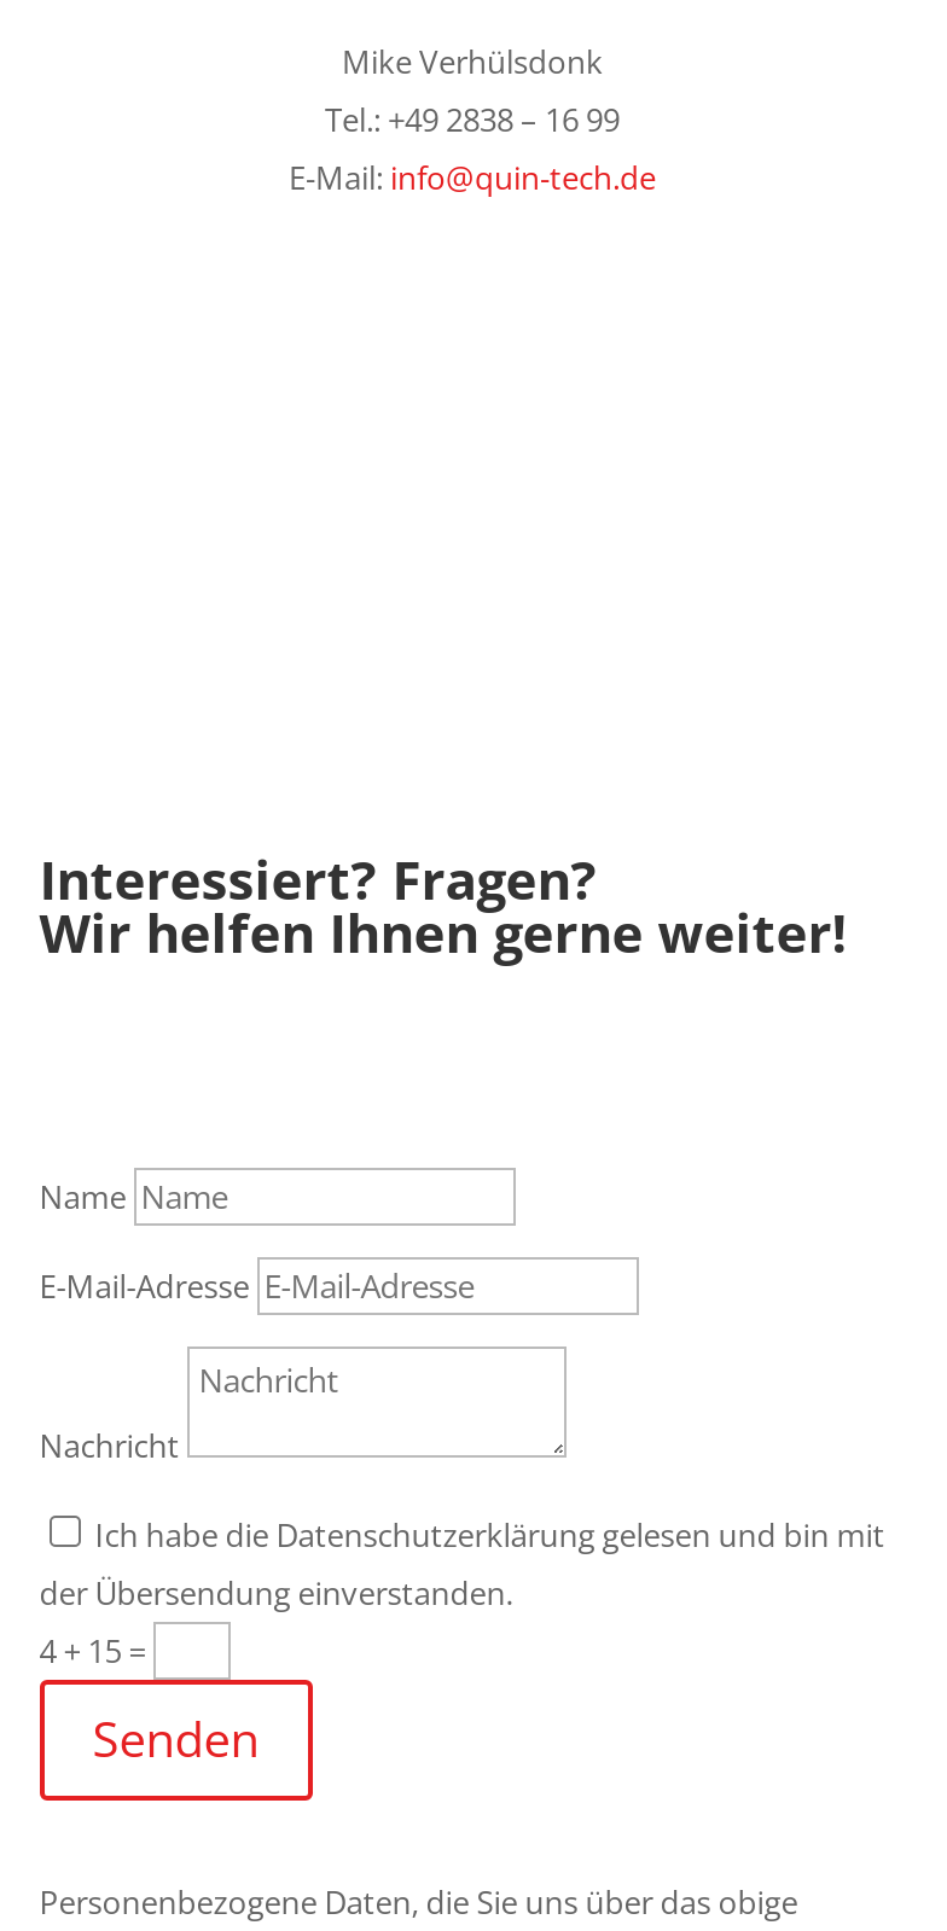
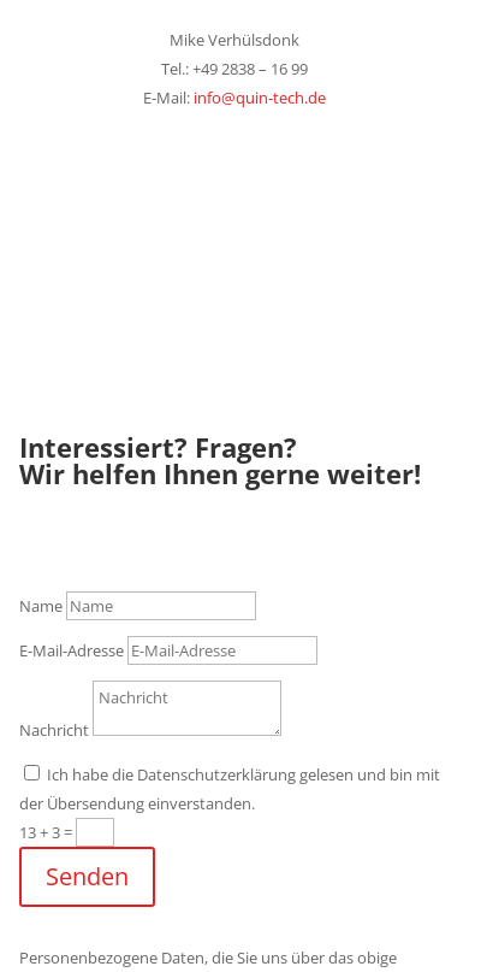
- 4 + 15 =
+ 13 + 3 =
